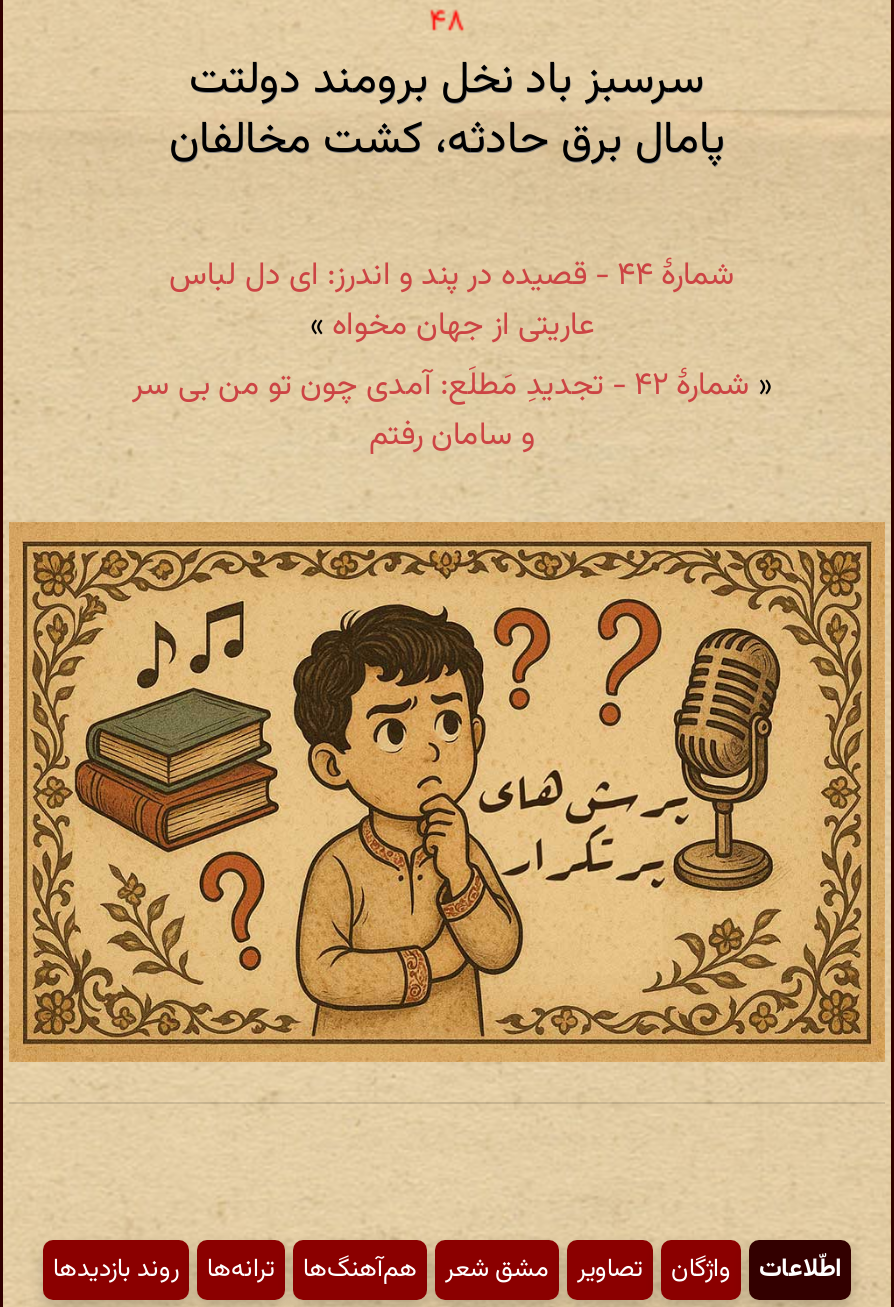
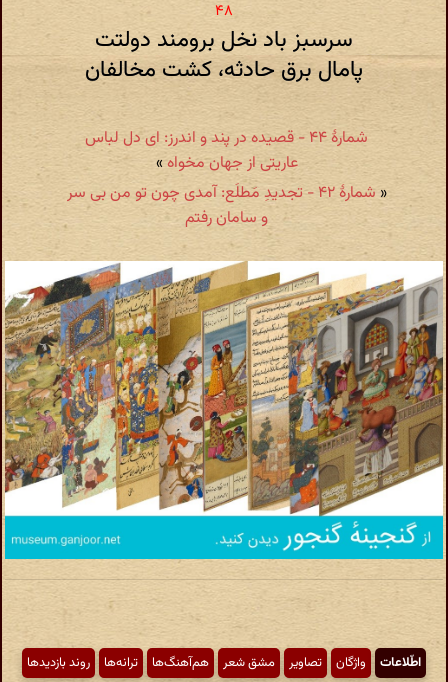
- [image]
+ [image]
